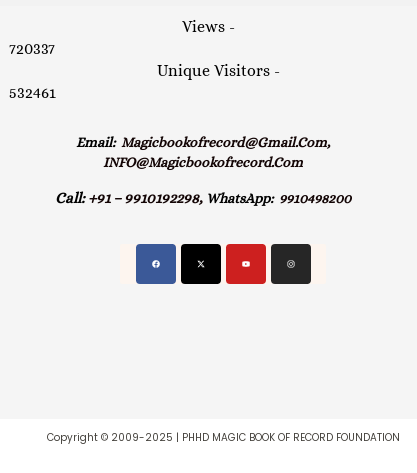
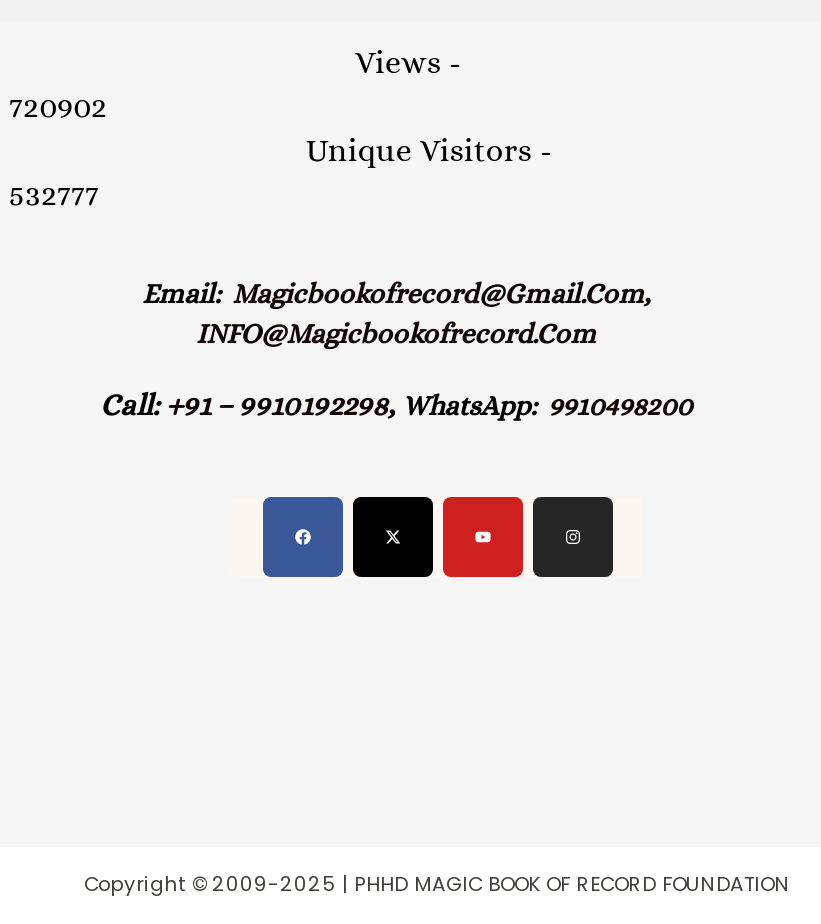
- 720337
+ 720902

- 532461
+ 532777
